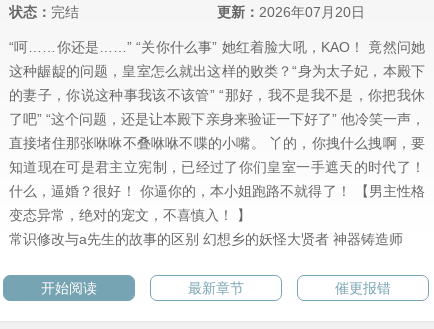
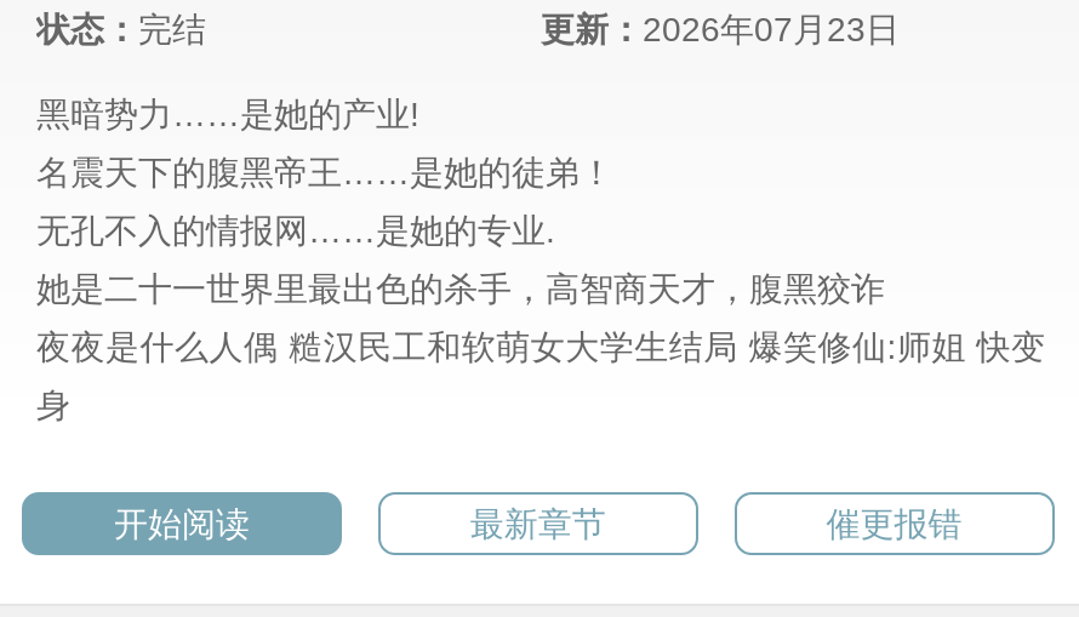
- 更新：2026年07月20日
- “呵……你还是……” “关你什么事” 她红着脸大吼，KAO！ 竟然问她
- 这种龌龊的问题，皇室怎么就出这样的败类？“身为太子妃，本殿下
- 的妻子，你说这种事我该不该管” “那好，我不是我不是，你把我休
- 了吧” “这个问题，还是让本殿下亲身来验证一下好了” 他冷笑一声，
- 直接堵住那张咻咻不叠咻咻不喋的小嘴。 丫的，你拽什么拽啊，要
- 知道现在可是君主立宪制，已经过了你们皇室一手遮天的时代了！
- 什么，逼婚？很好！ 你逼你的，本小姐跑路不就得了！ 【男主性格
- 变态异常，绝对的宠文，不喜慎入！ 】
- 常识修改与a先生的故事的区别 幻想乡的妖怪大贤者 神器铸造师
+ 更新：2026年07月23日
+ 黑暗势力……是她的产业!
+ 名震天下的腹黑帝王……是她的徒弟！
+ 无孔不入的情报网……是她的专业.
+ 她是二十一世界里最出色的杀手，高智商天才，腹黑狡诈
+ 夜夜是什么人偶 糙汉民工和软萌女大学生结局 爆笑修仙:师姐 快变
+ 身
